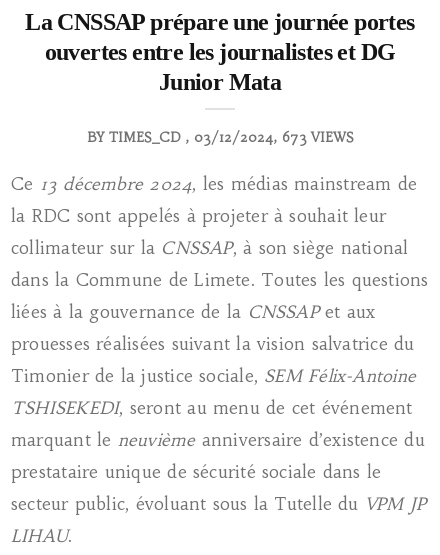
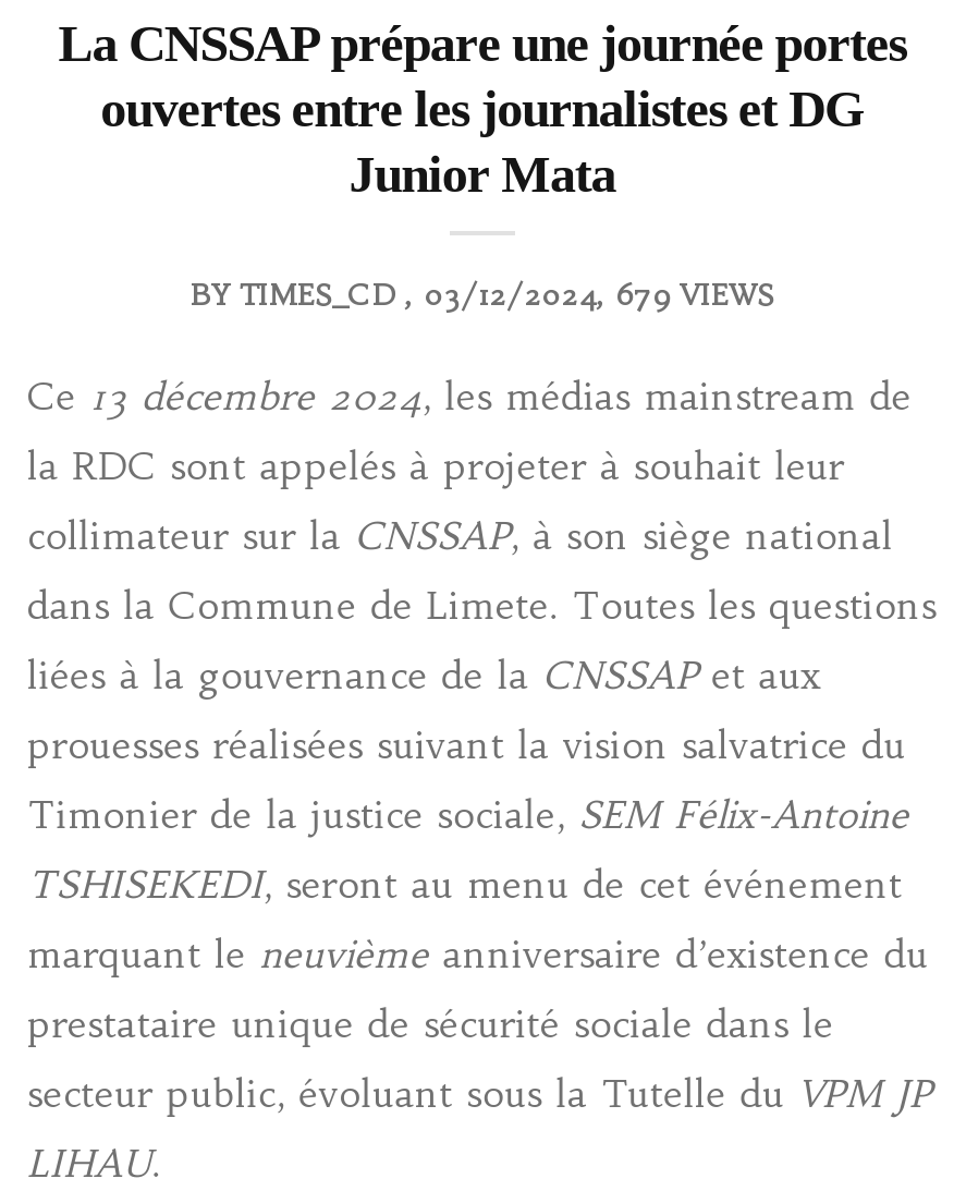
- BY TIMES_CD 03/12/2024 673 VIEWS
+ BY TIMES_CD 03/12/2024 679 VIEWS
